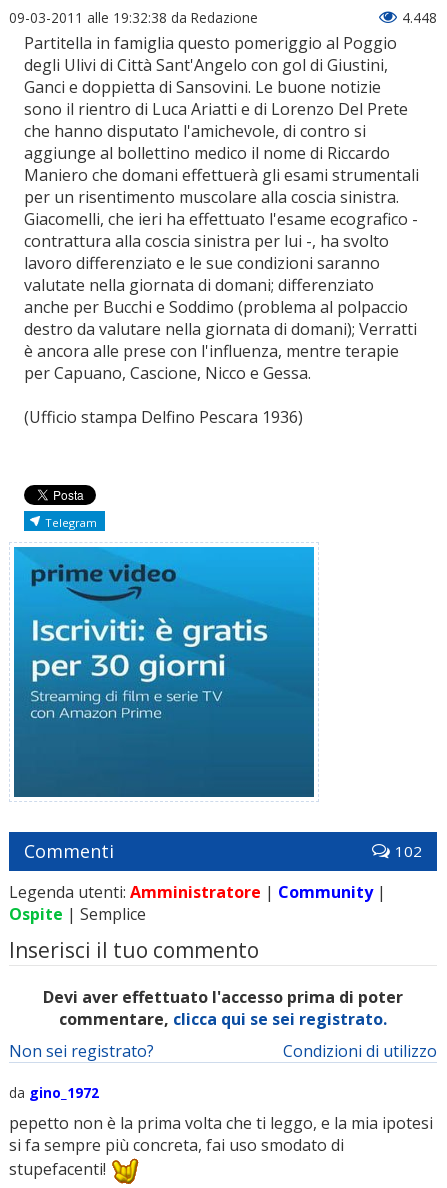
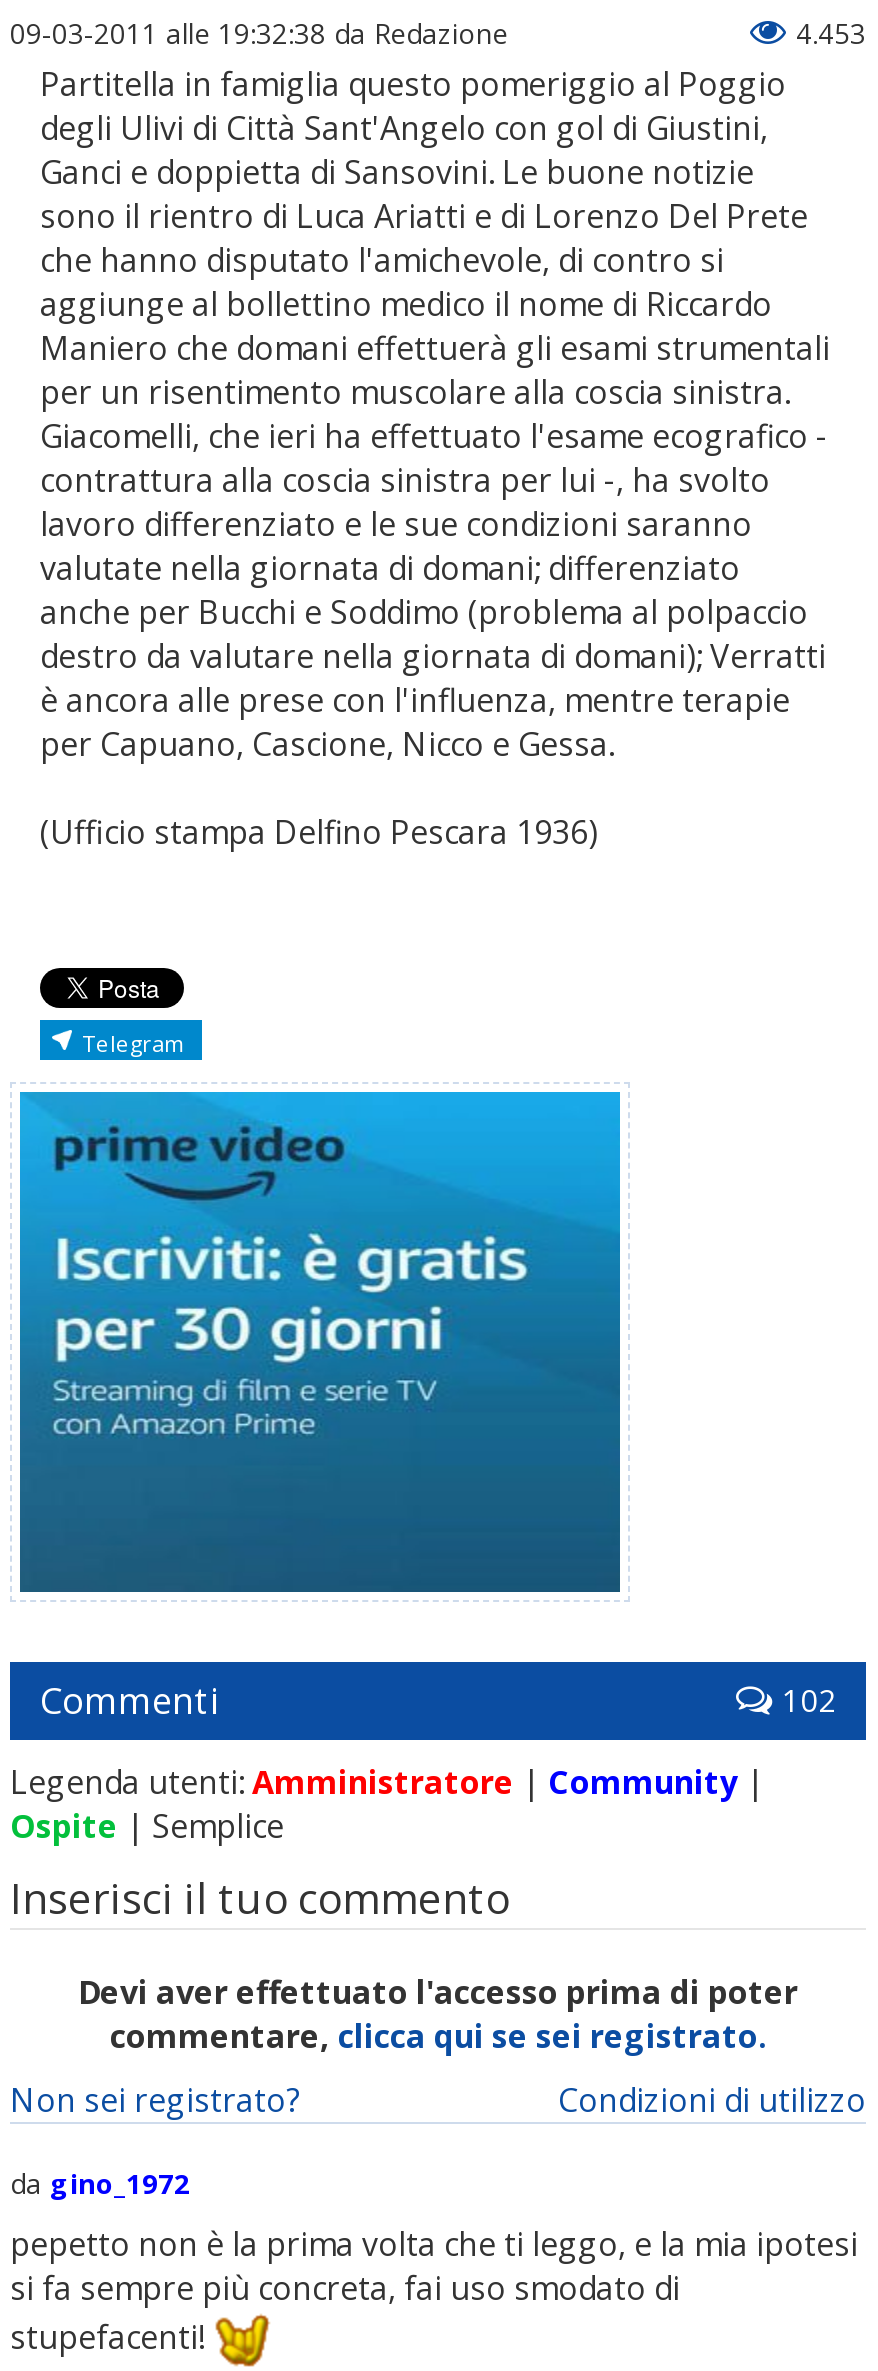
- 4.448
+ 4.453
